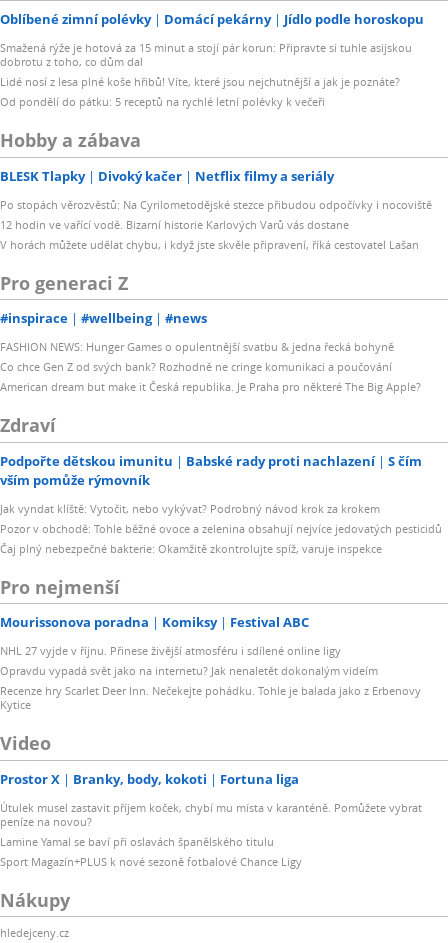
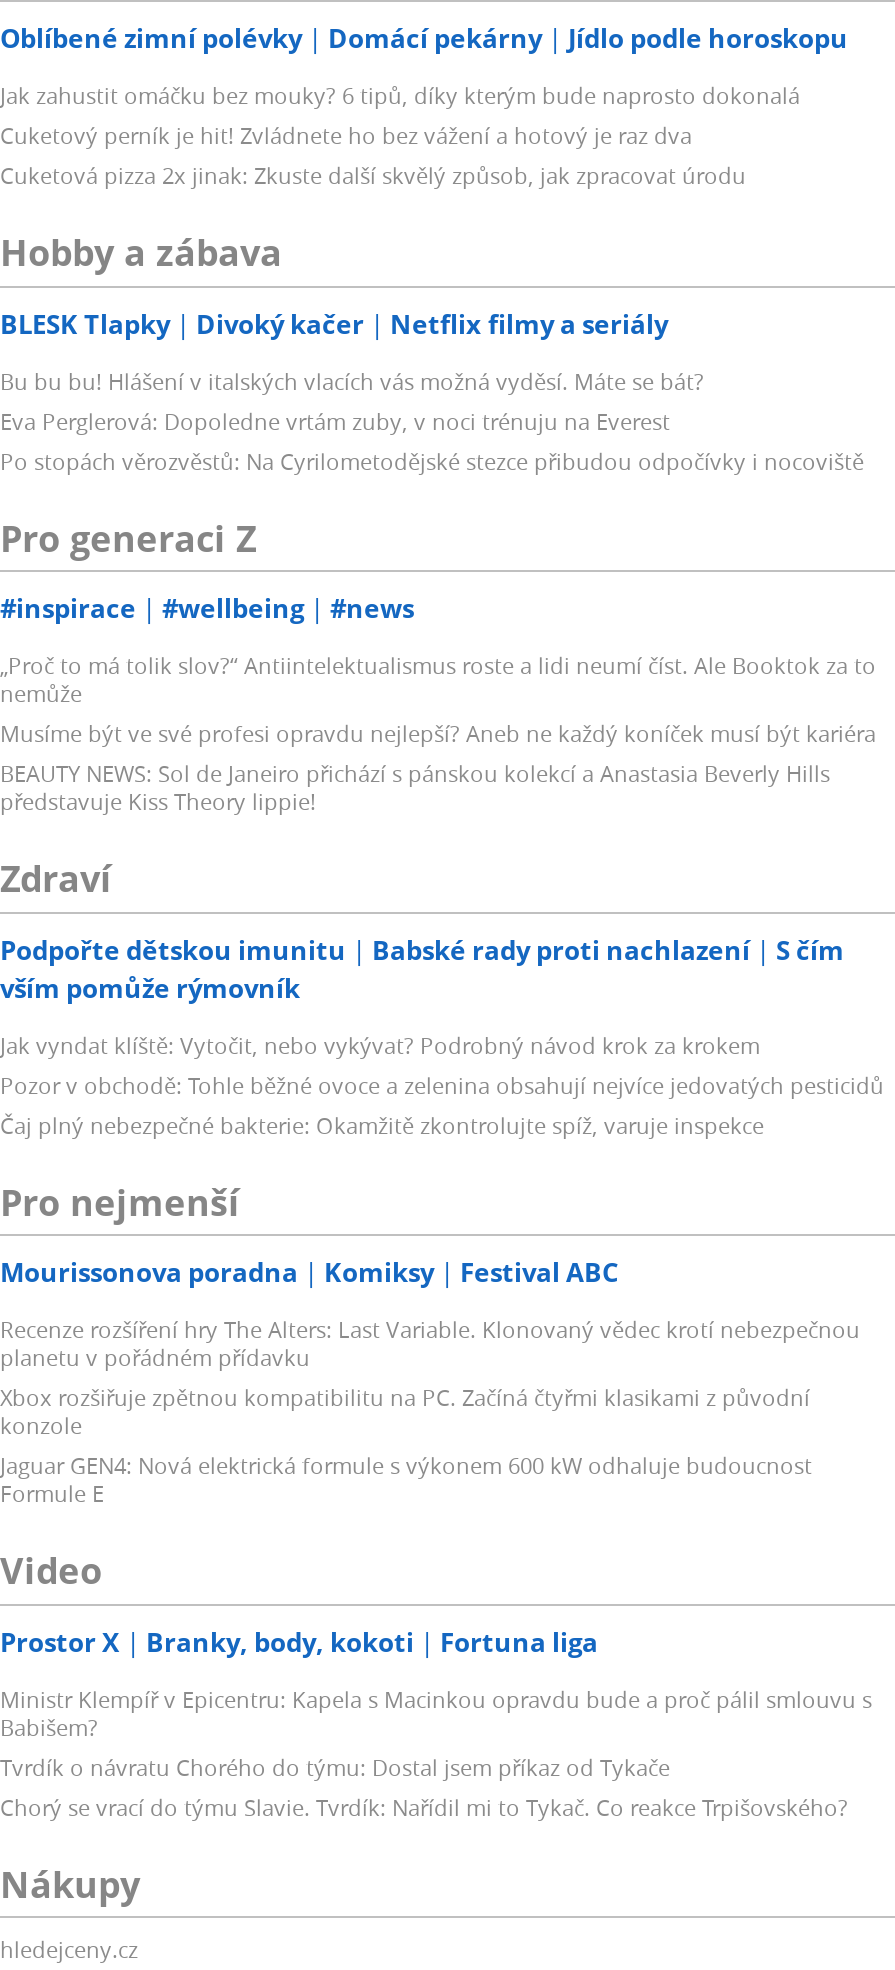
- Smažená rýže je hotová za 15 minut a stojí pár korun: Připravte si tuhle asijskou
- dobrotu z toho, co dům dal
- Lidé nosí z lesa plné koše hřibů! Víte, které jsou nejchutnější a jak je poznáte?
- Od pondělí do pátku: 5 receptů na rychlé letní polévky k večeři
+ Jak zahustit omáčku bez mouky? 6 tipů, díky kterým bude naprosto dokonalá
+ Cuketový perník je hit! Zvládnete ho bez vážení a hotový je raz dva
+ Cuketová pizza 2x jinak: Zkuste další skvělý způsob, jak zpracovat úrodu

+ Bu bu bu! Hlášení v italských vlacích vás možná vyděsí. Máte se bát?
+ Eva Perglerová: Dopoledne vrtám zuby, v noci trénuju na Everest

- 12 hodin ve vařící vodě. Bizarní historie Karlových Varů vás dostane
- V horách můžete udělat chybu, i když jste skvěle připravení, říká cestovatel Lašan

- FASHION NEWS: Hunger Games o opulentnější svatbu & jedna řecká bohyně
- Co chce Gen Z od svých bank? Rozhodně ne cringe komunikaci a poučování
- American dream but make it Česká republika. Je Praha pro některé The Big Apple?
+ „Proč to má tolik slov?“ Antiintelektualismus roste a lidi neumí číst. Ale Booktok za to
+ nemůže
+ Musíme být ve své profesi opravdu nejlepší? Aneb ne každý koníček musí být kariéra
+ BEAUTY NEWS: Sol de Janeiro přichází s pánskou kolekcí a Anastasia Beverly Hills
+ představuje Kiss Theory lippie!

- NHL 27 vyjde v říjnu. Přinese živější atmosféru i sdílené online ligy
- Opravdu vypadá svět jako na internetu? Jak nenaletět dokonalým videím
- Recenze hry Scarlet Deer Inn. Nečekejte pohádku. Tohle je balada jako z Erbenovy
- Kytice
+ Recenze rozšíření hry The Alters: Last Variable. Klonovaný vědec krotí nebezpečnou
+ planetu v pořádném přídavku
+ Xbox rozšiřuje zpětnou kompatibilitu na PC. Začíná čtyřmi klasikami z původní
+ konzole
+ Jaguar GEN4: Nová elektrická formule s výkonem 600 kW odhaluje budoucnost
+ Formule E

- Útulek musel zastavit příjem koček, chybí mu místa v karanténě. Pomůžete vybrat
- peníze na novou?
- Lamine Yamal se baví při oslavách španělského titulu
- Sport Magazín+PLUS k nové sezoně fotbalové Chance Ligy
+ Ministr Klempíř v Epicentru: Kapela s Macinkou opravdu bude a proč pálil smlouvu s
+ Babišem?
+ Tvrdík o návratu Chorého do týmu: Dostal jsem příkaz od Tykače
+ Chorý se vrací do týmu Slavie. Tvrdík: Nařídil mi to Tykač. Co reakce Trpišovského?
